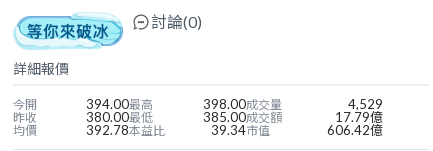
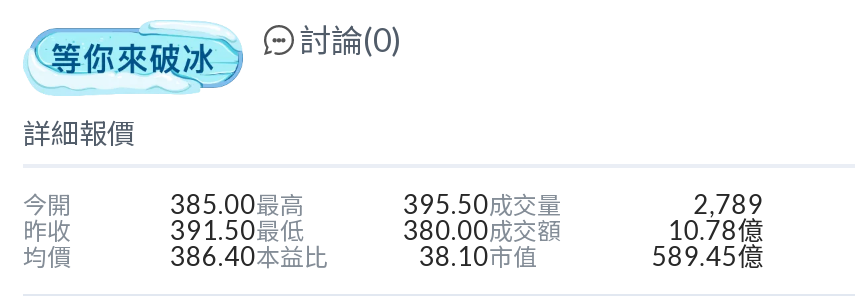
- 394.00最高
+ 385.00最高

- 398.00成交量
+ 395.50成交量

- 4,529
+ 2,789

- 380.00最低
+ 391.50最低

- 385.00成交額
+ 380.00成交額

- 17.79億
+ 10.78億

- 392.78本益比
+ 386.40本益比

- 39.34市值
+ 38.10市值

- 606.42億
+ 589.45億
